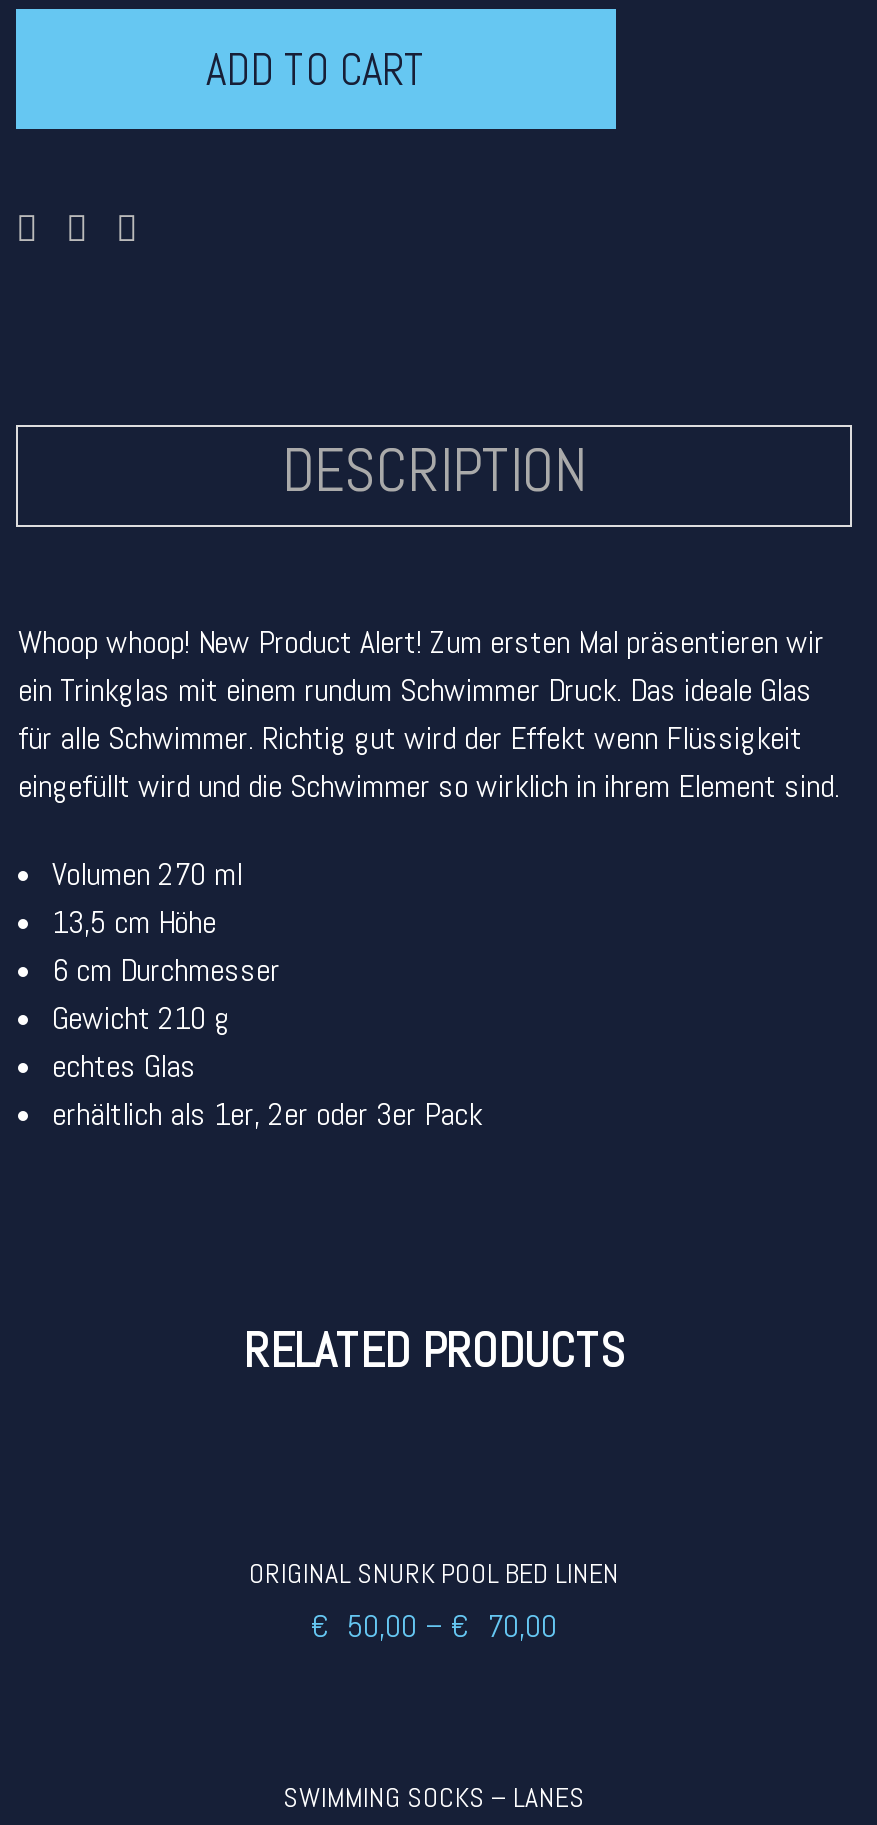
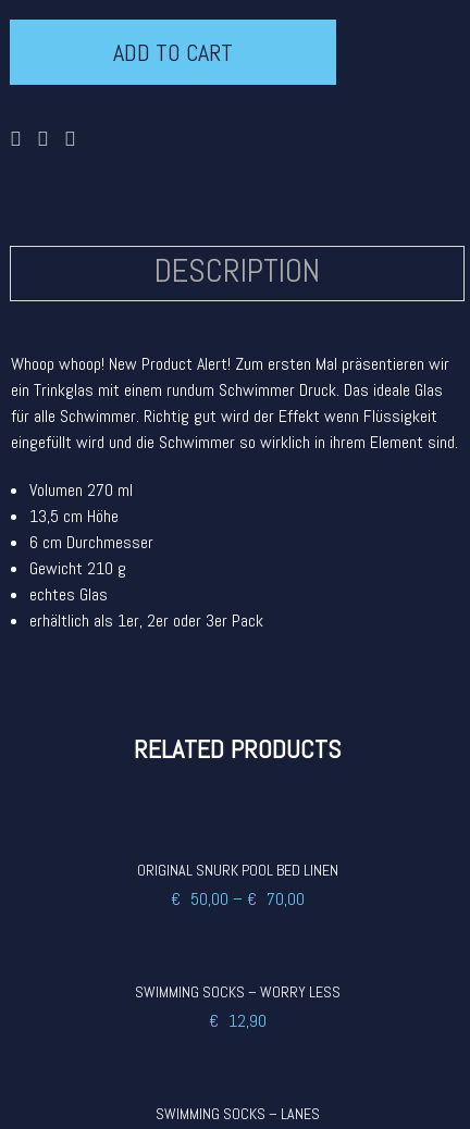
+ SWIMMING SOCKS – WORRY LESS
+ € 12,90
